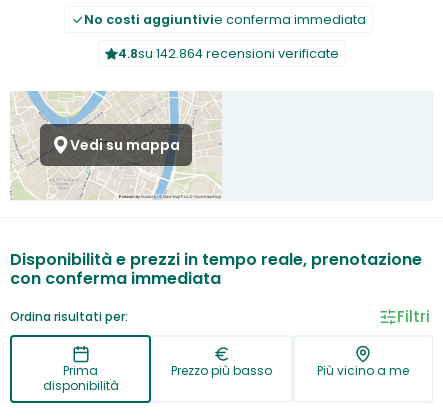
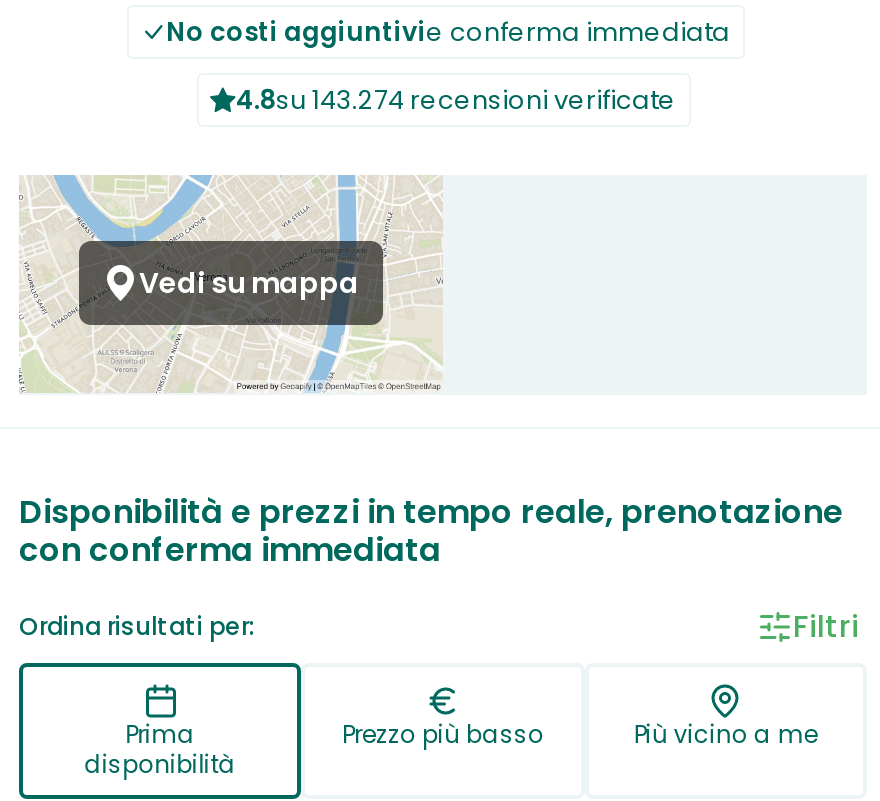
- 4.8su 142.864 recensioni verificate
+ 4.8su 143.274 recensioni verificate
